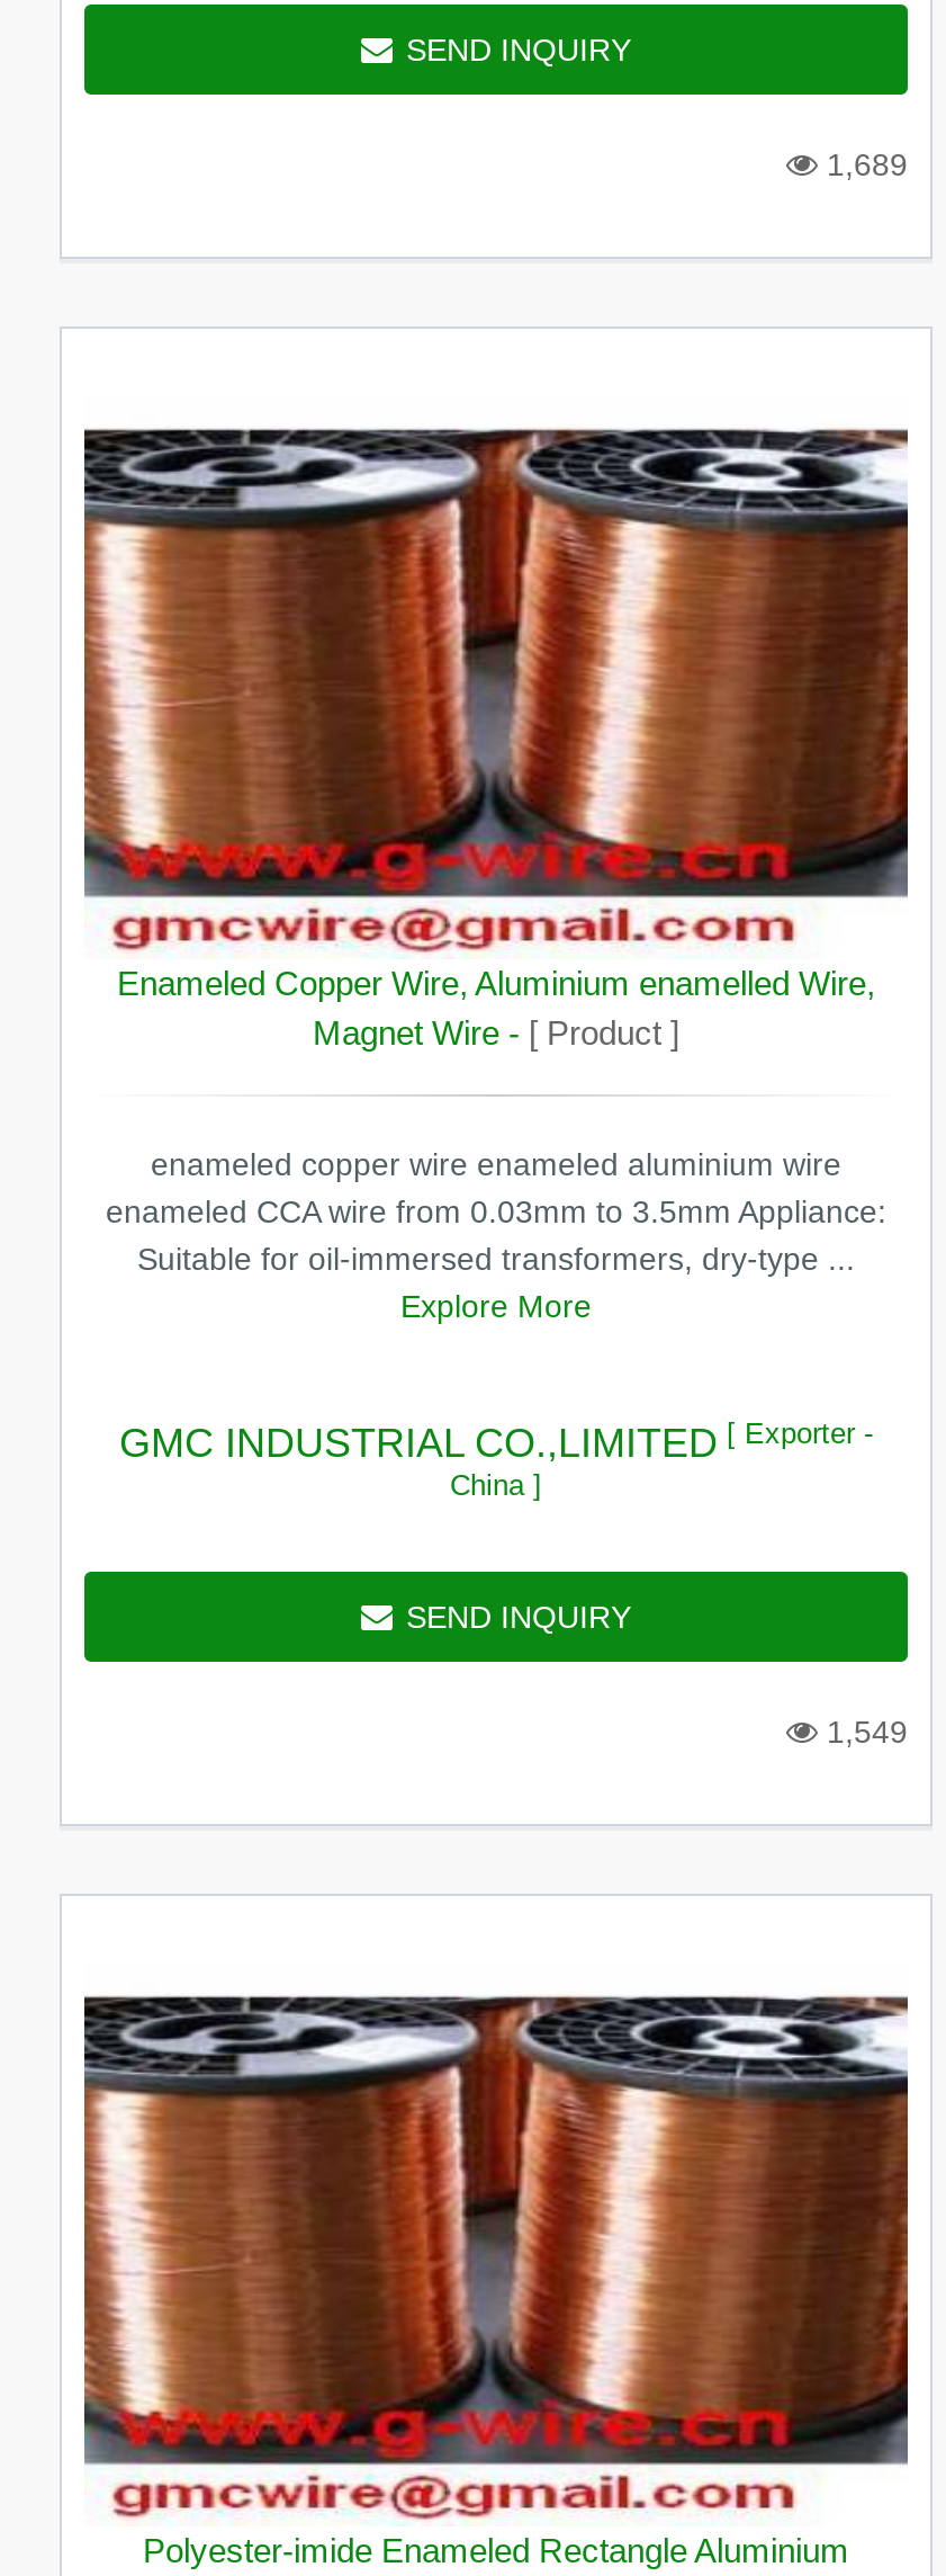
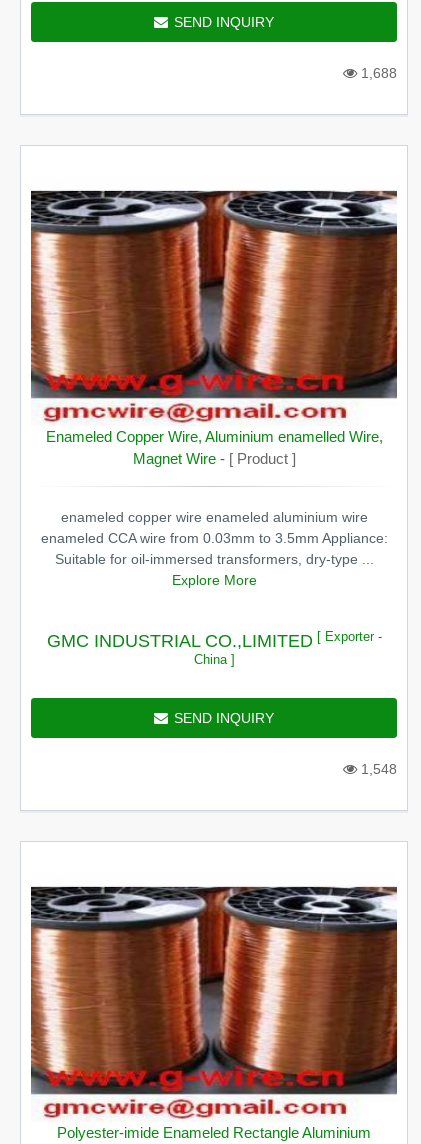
- 1,689
+ 1,688

- 1,549
+ 1,548
